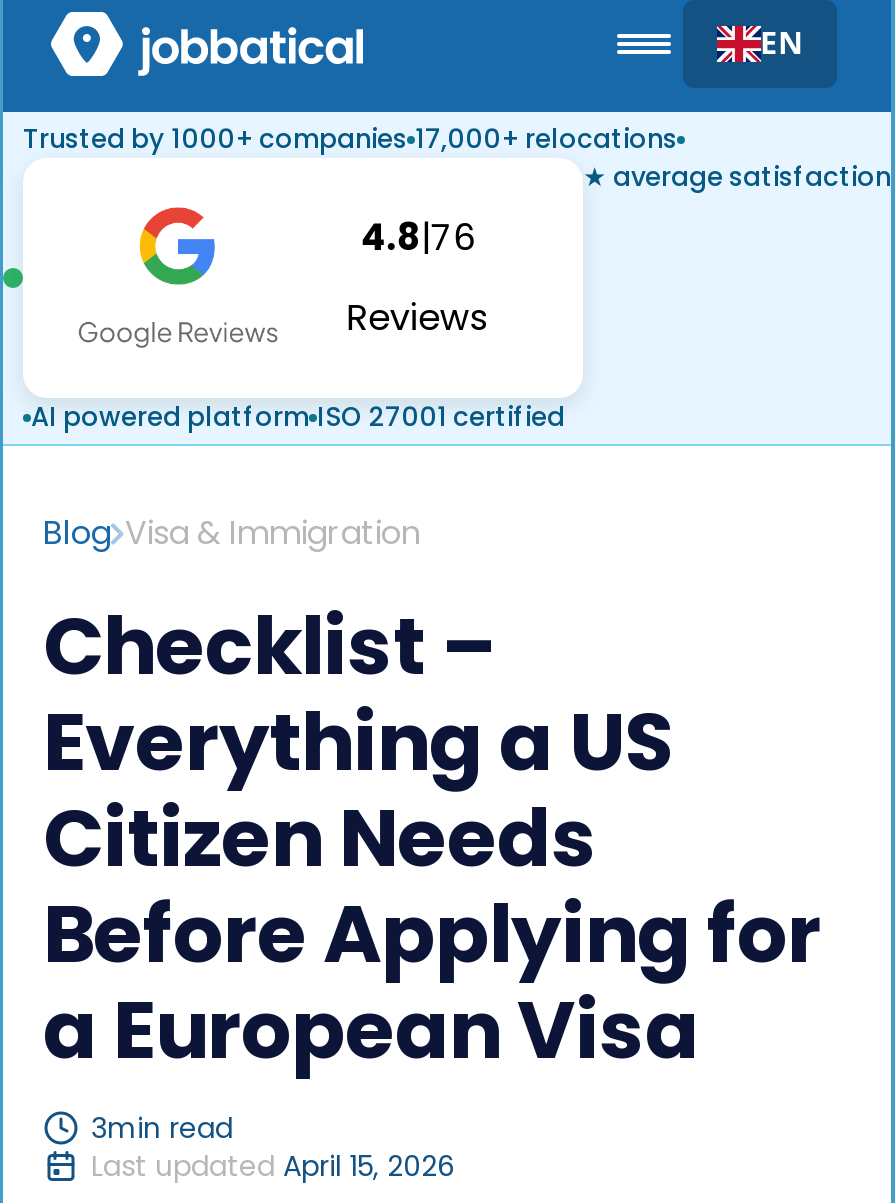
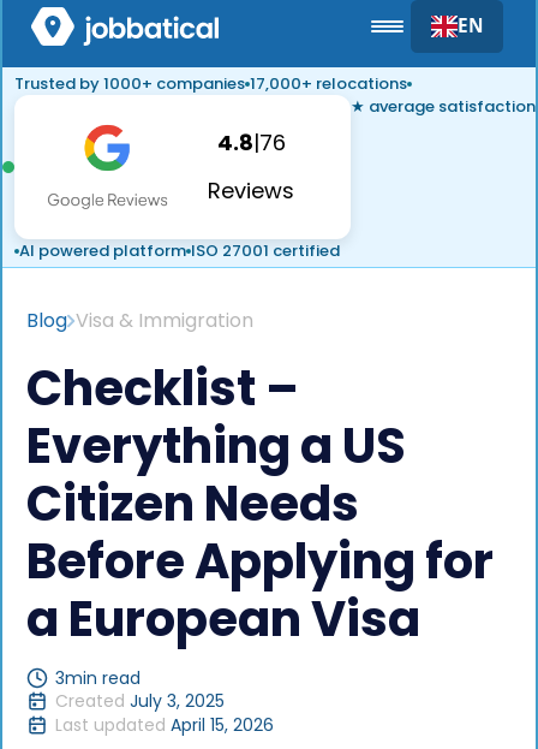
+ Created July 3, 2025
